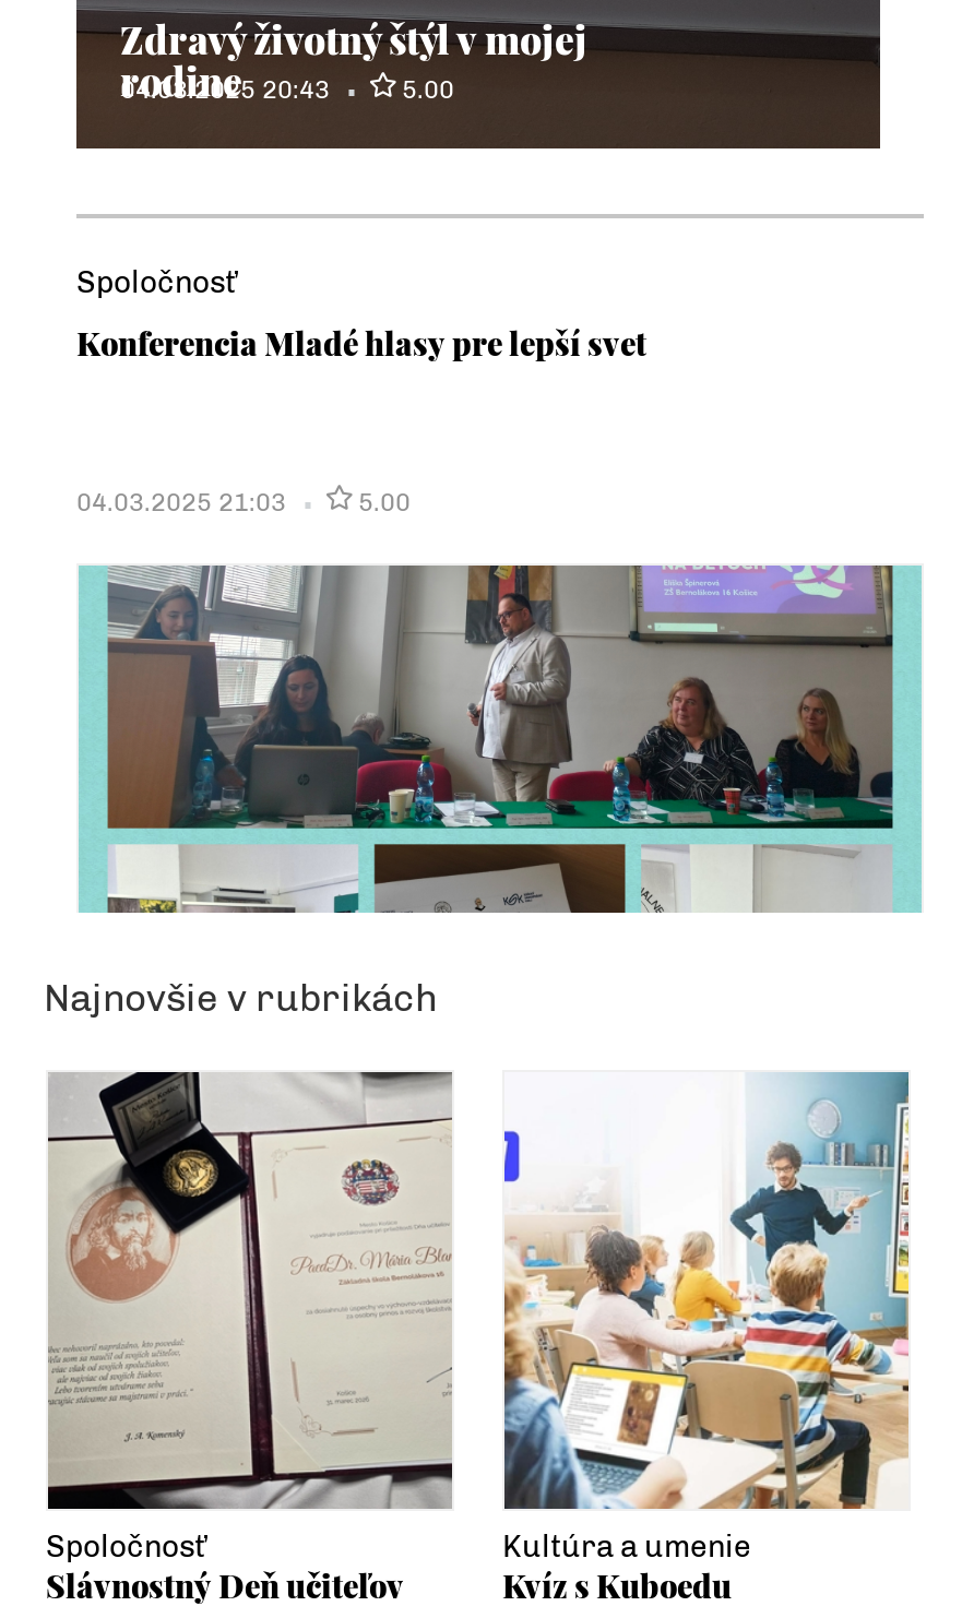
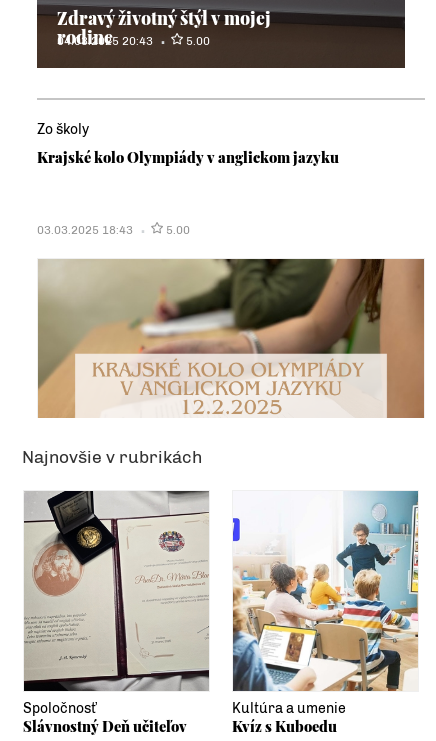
- Spoločnosť
- Konferencia Mladé hlasy pre lepší svet
+ Zo školy
+ Krajské kolo Olympiády v anglickom jazyku

- 04.03.2025 21:03
+ 03.03.2025 18:43

- [image]
+ [image]
